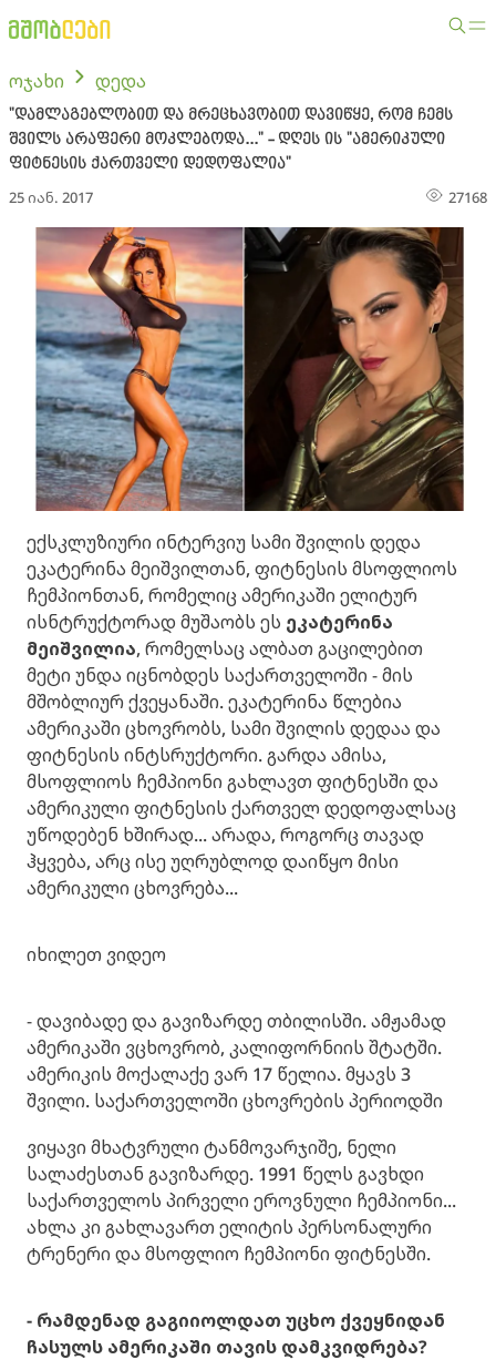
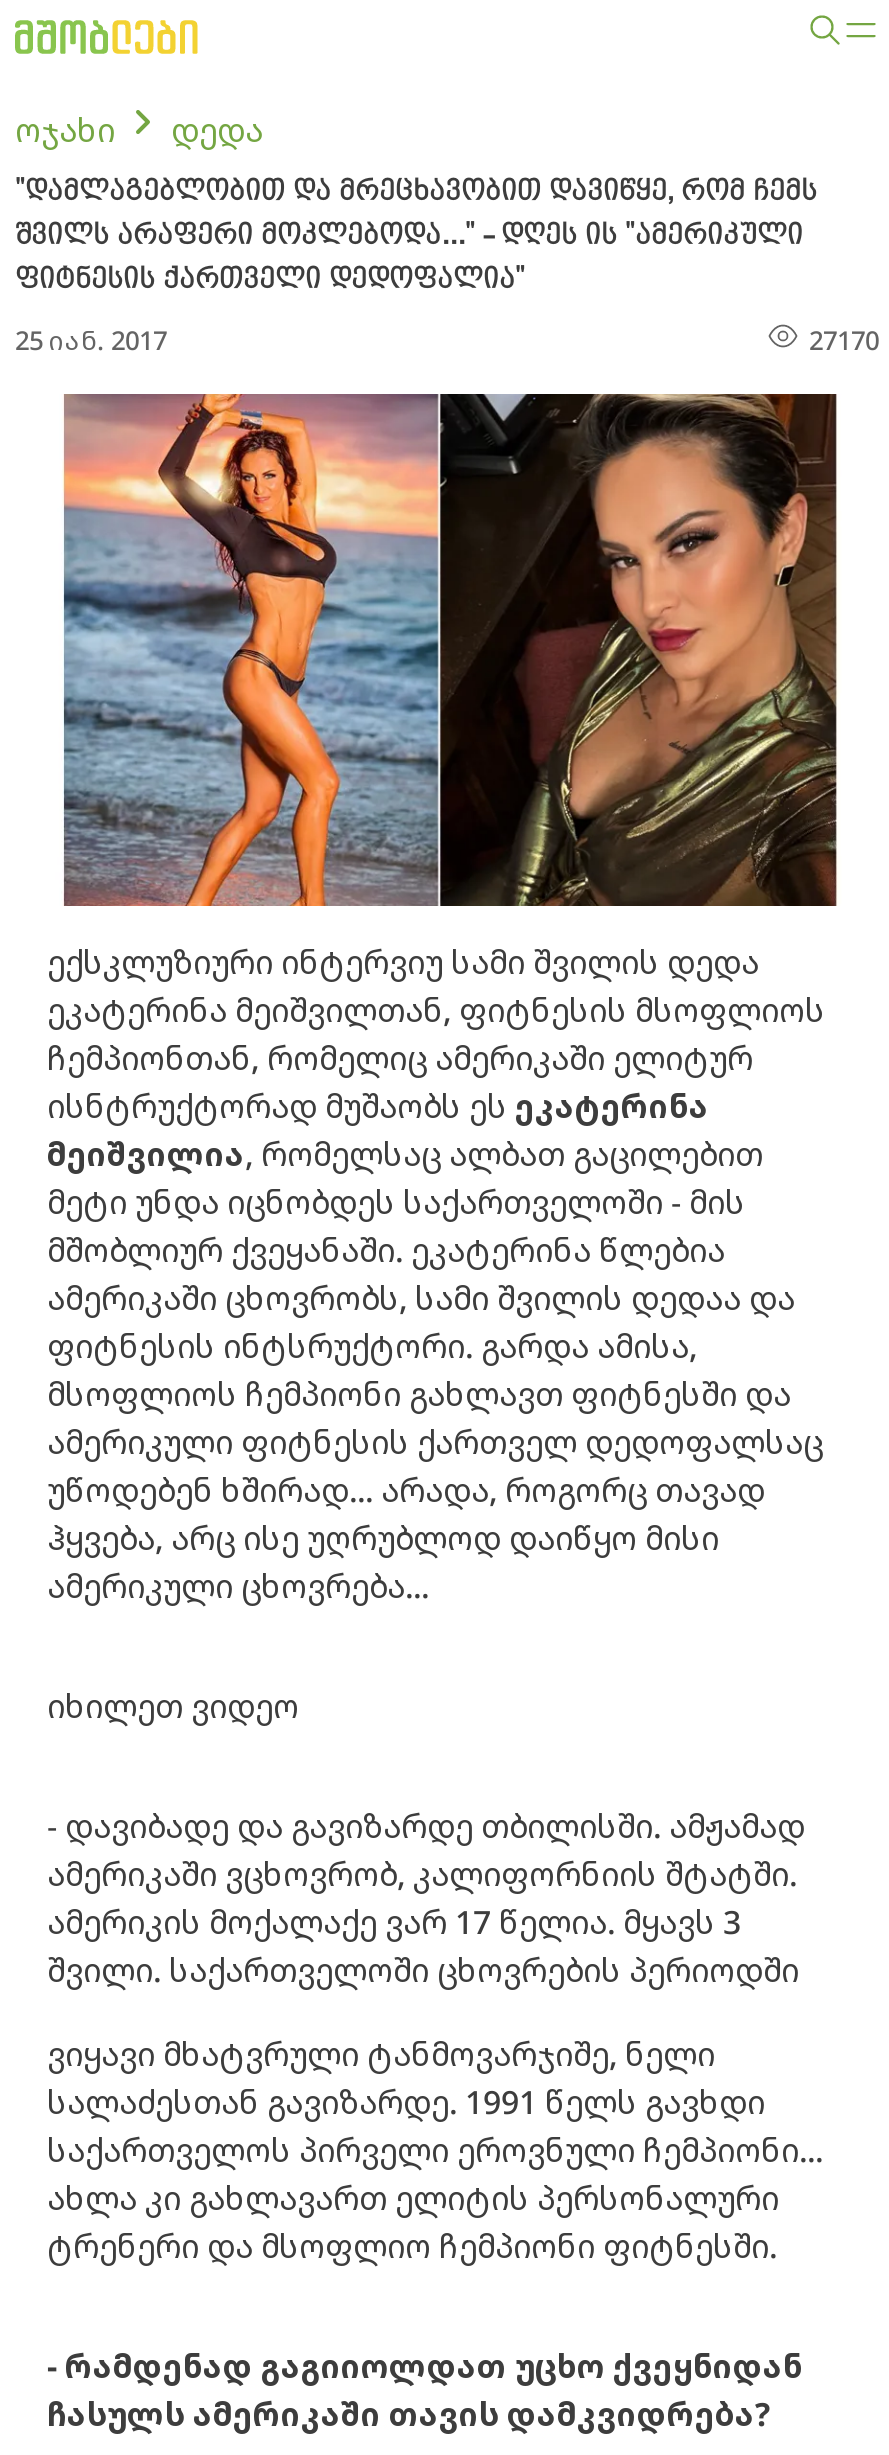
- 27168
+ 27170
